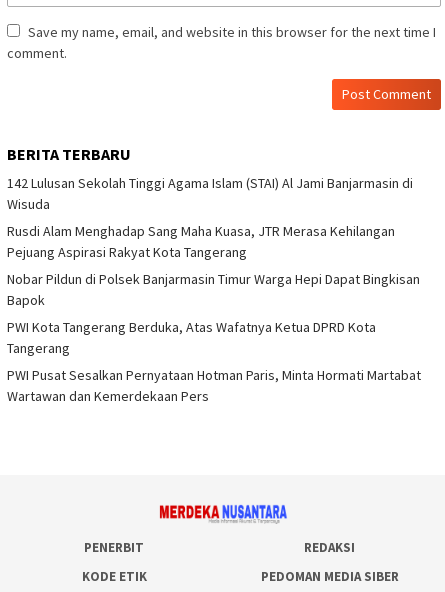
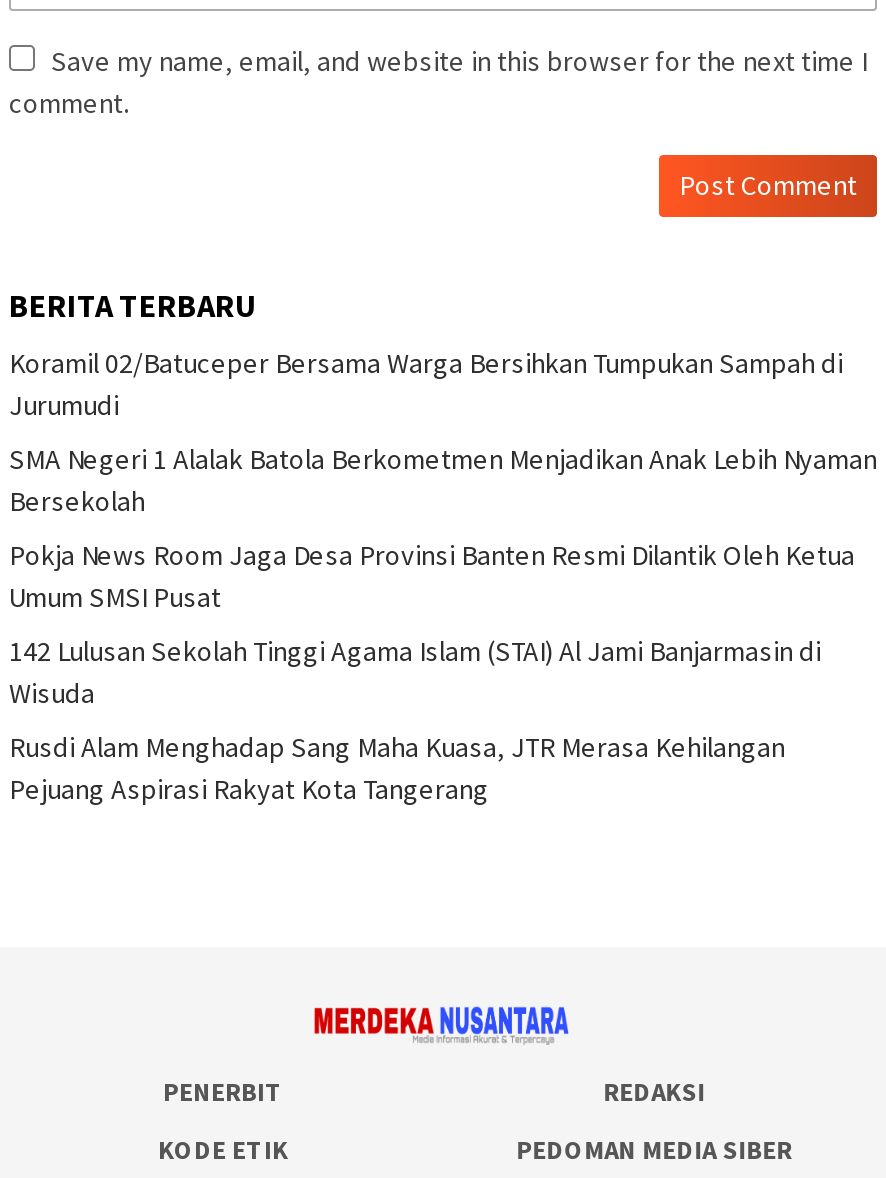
+ Koramil 02/Batuceper Bersama Warga Bersihkan Tumpukan Sampah di
+ Jurumudi
+ SMA Negeri 1 Alalak Batola Berkometmen Menjadikan Anak Lebih Nyaman
+ Bersekolah
+ Pokja News Room Jaga Desa Provinsi Banten Resmi Dilantik Oleh Ketua
+ Umum SMSI Pusat

moved down: 142 Lulusan Sekolah Tinggi Agama Islam (STAI) Al Jami Banjarmasin di | Wisuda | Rusdi Alam Menghadap Sang Maha Kuasa, JTR Merasa Kehilangan | Pejuang Aspirasi Rakyat Kota Tangerang

- Nobar Pildun di Polsek Banjarmasin Timur Warga Hepi Dapat Bingkisan
- Bapok
- PWI Kota Tangerang Berduka, Atas Wafatnya Ketua DPRD Kota
- Tangerang
- PWI Pusat Sesalkan Pernyataan Hotman Paris, Minta Hormati Martabat
- Wartawan dan Kemerdekaan Pers
